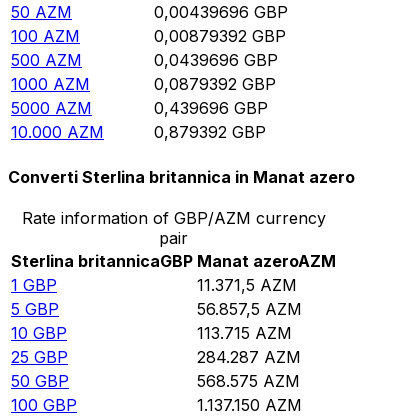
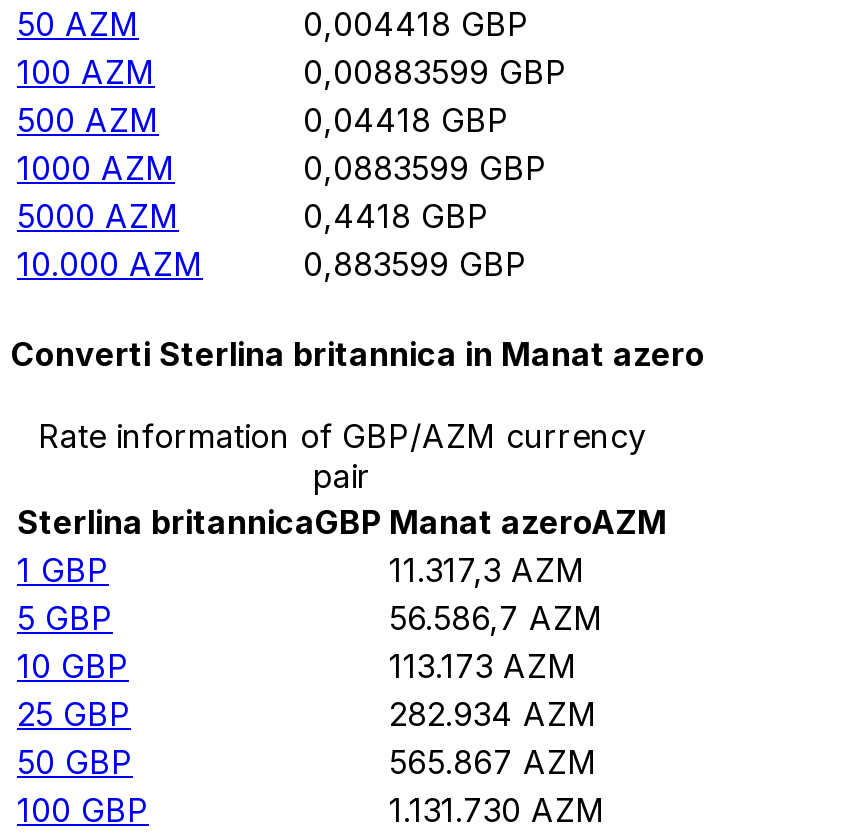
- 0,00439696 GBP
+ 0,004418 GBP

- 0,00879392 GBP
+ 0,00883599 GBP

- 0,0439696 GBP
+ 0,04418 GBP

- 0,0879392 GBP
+ 0,0883599 GBP

- 0,439696 GBP
+ 0,4418 GBP

- 0,879392 GBP
+ 0,883599 GBP

- 11.371,5 AZM
+ 11.317,3 AZM

- 56.857,5 AZM
+ 56.586,7 AZM

- 113.715 AZM
+ 113.173 AZM

- 284.287 AZM
+ 282.934 AZM

- 568.575 AZM
+ 565.867 AZM

- 1.137.150 AZM
+ 1.131.730 AZM
